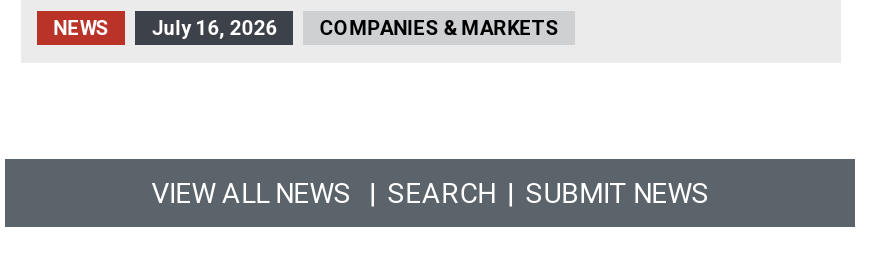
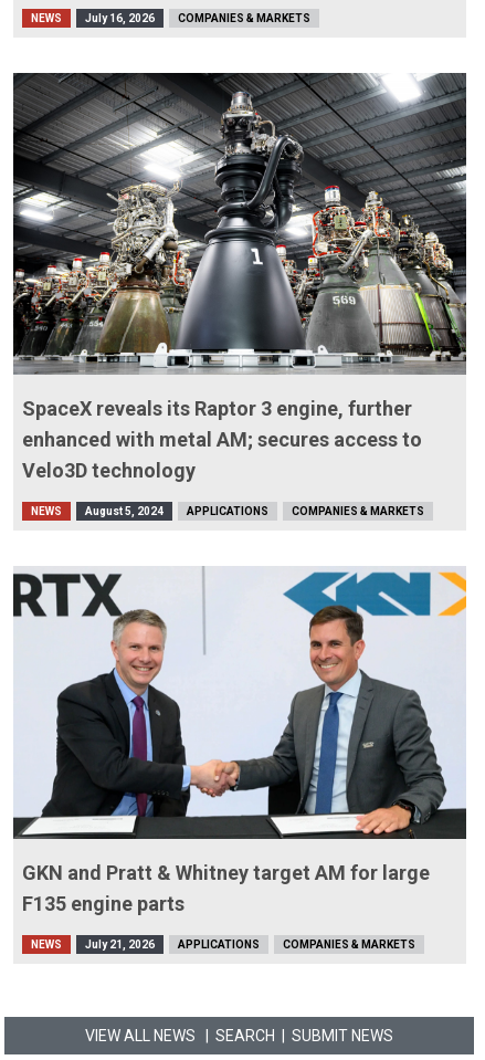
+ [image]
+ SpaceX reveals its Raptor 3 engine, further
+ enhanced with metal AM; secures access to
+ Velo3D technology
+ APPLICATIONS
+ COMPANIES & MARKETS
+ NEWS
+ August 5, 2024

+ [image]
+ GKN and Pratt & Whitney target AM for large
+ F135 engine parts
+ APPLICATIONS
+ COMPANIES & MARKETS
+ NEWS
+ July 21, 2026
